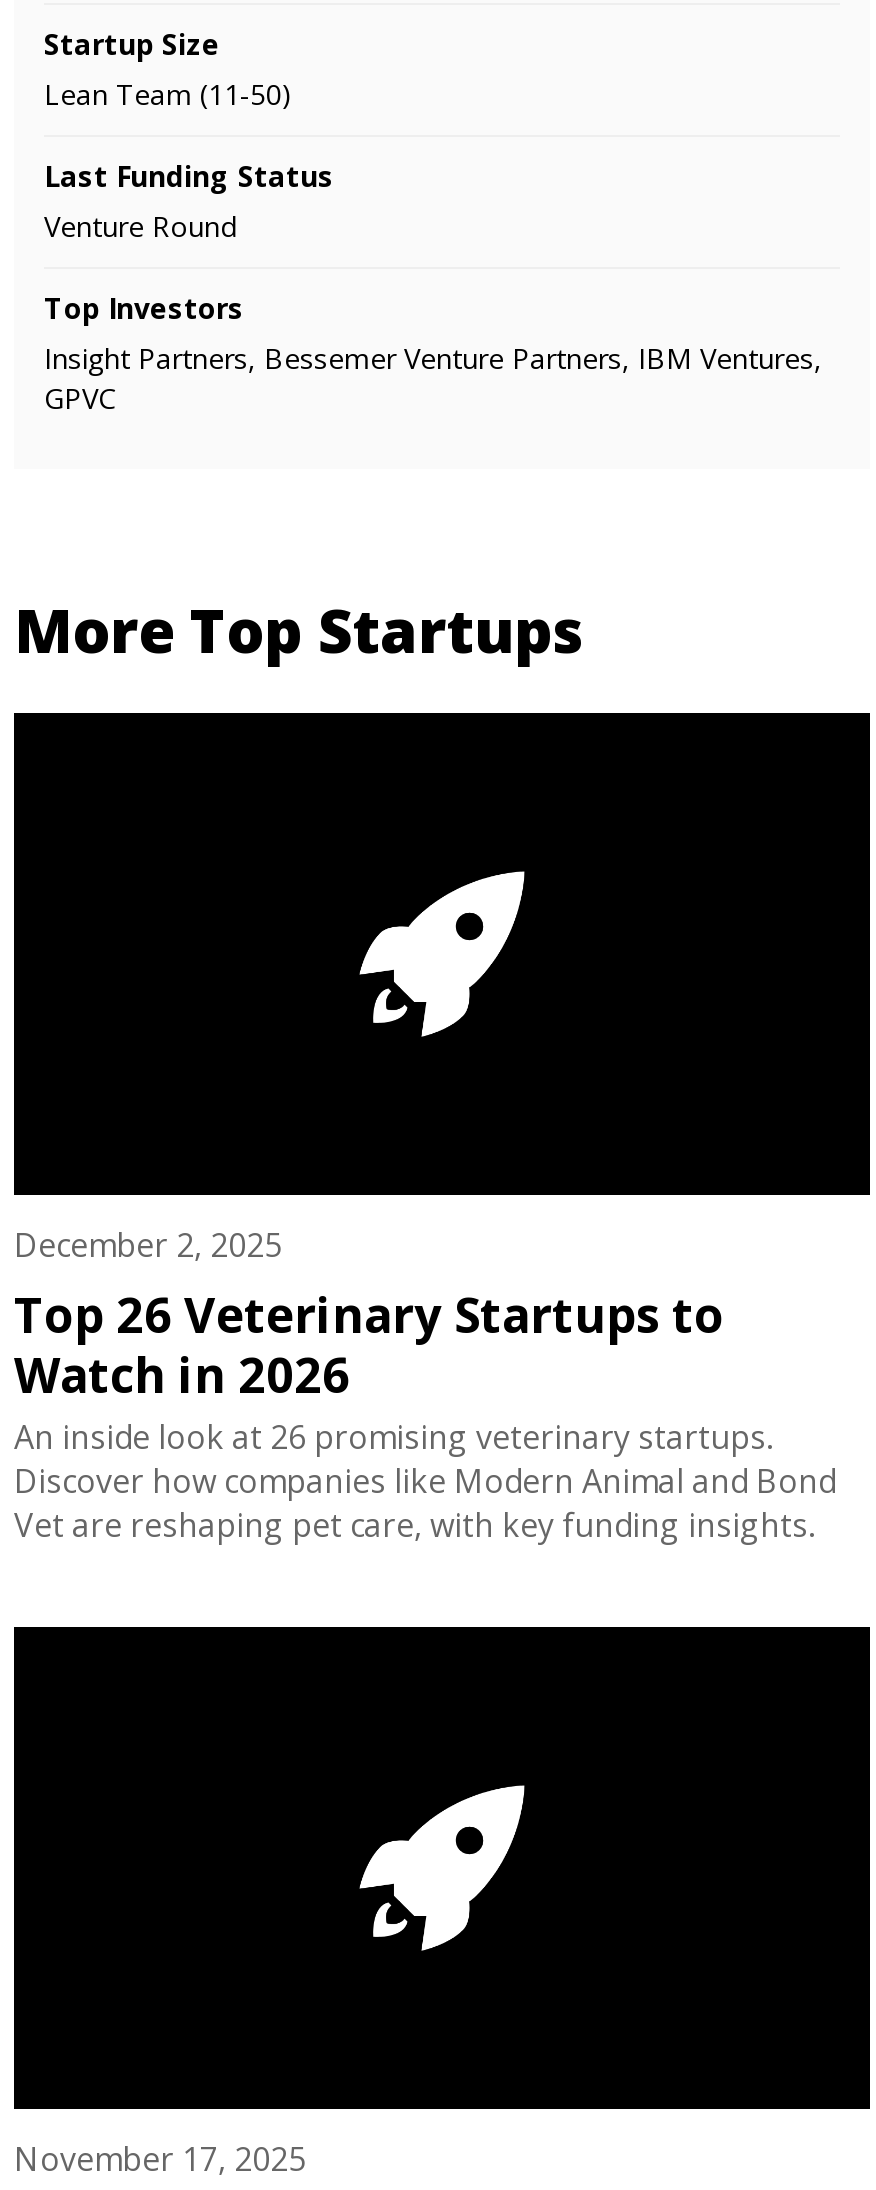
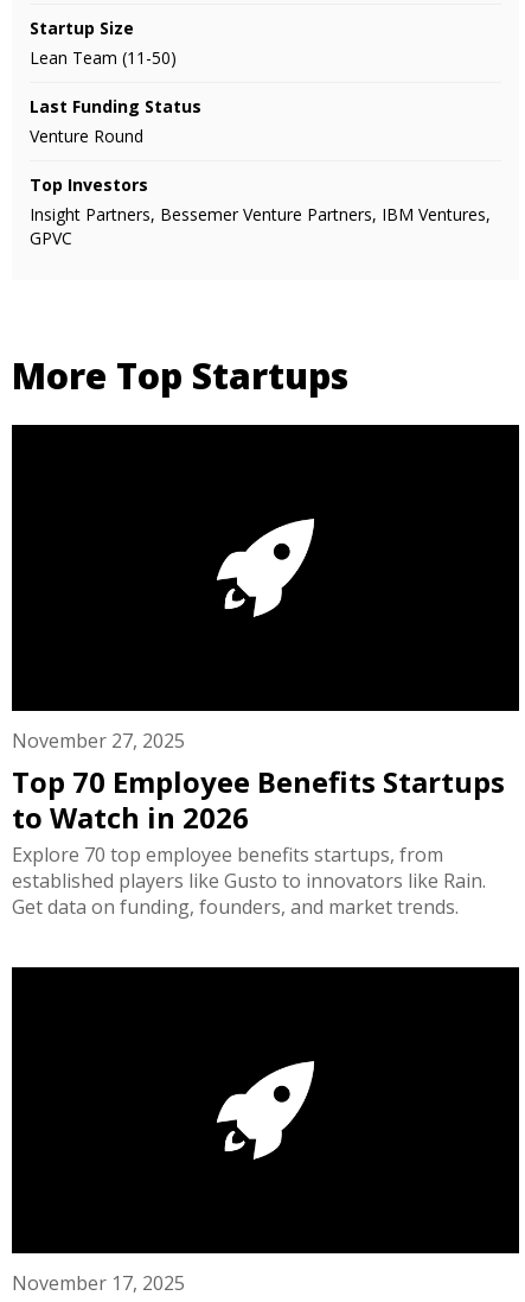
- December 2, 2025
- Top 26 Veterinary Startups to
- Watch in 2026
- An inside look at 26 promising veterinary startups.
- Discover how companies like Modern Animal and Bond
- Vet are reshaping pet care, with key funding insights.
+ November 27, 2025
+ Top 70 Employee Benefits Startups
+ to Watch in 2026
+ Explore 70 top employee benefits startups, from
+ established players like Gusto to innovators like Rain.
+ Get data on funding, founders, and market trends.
